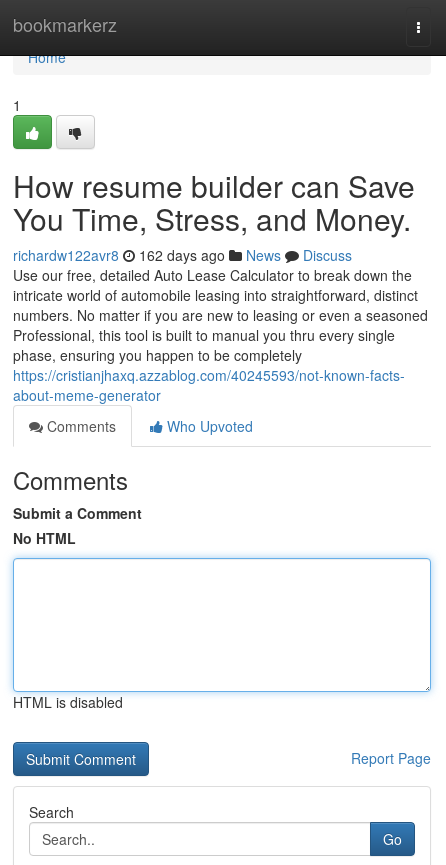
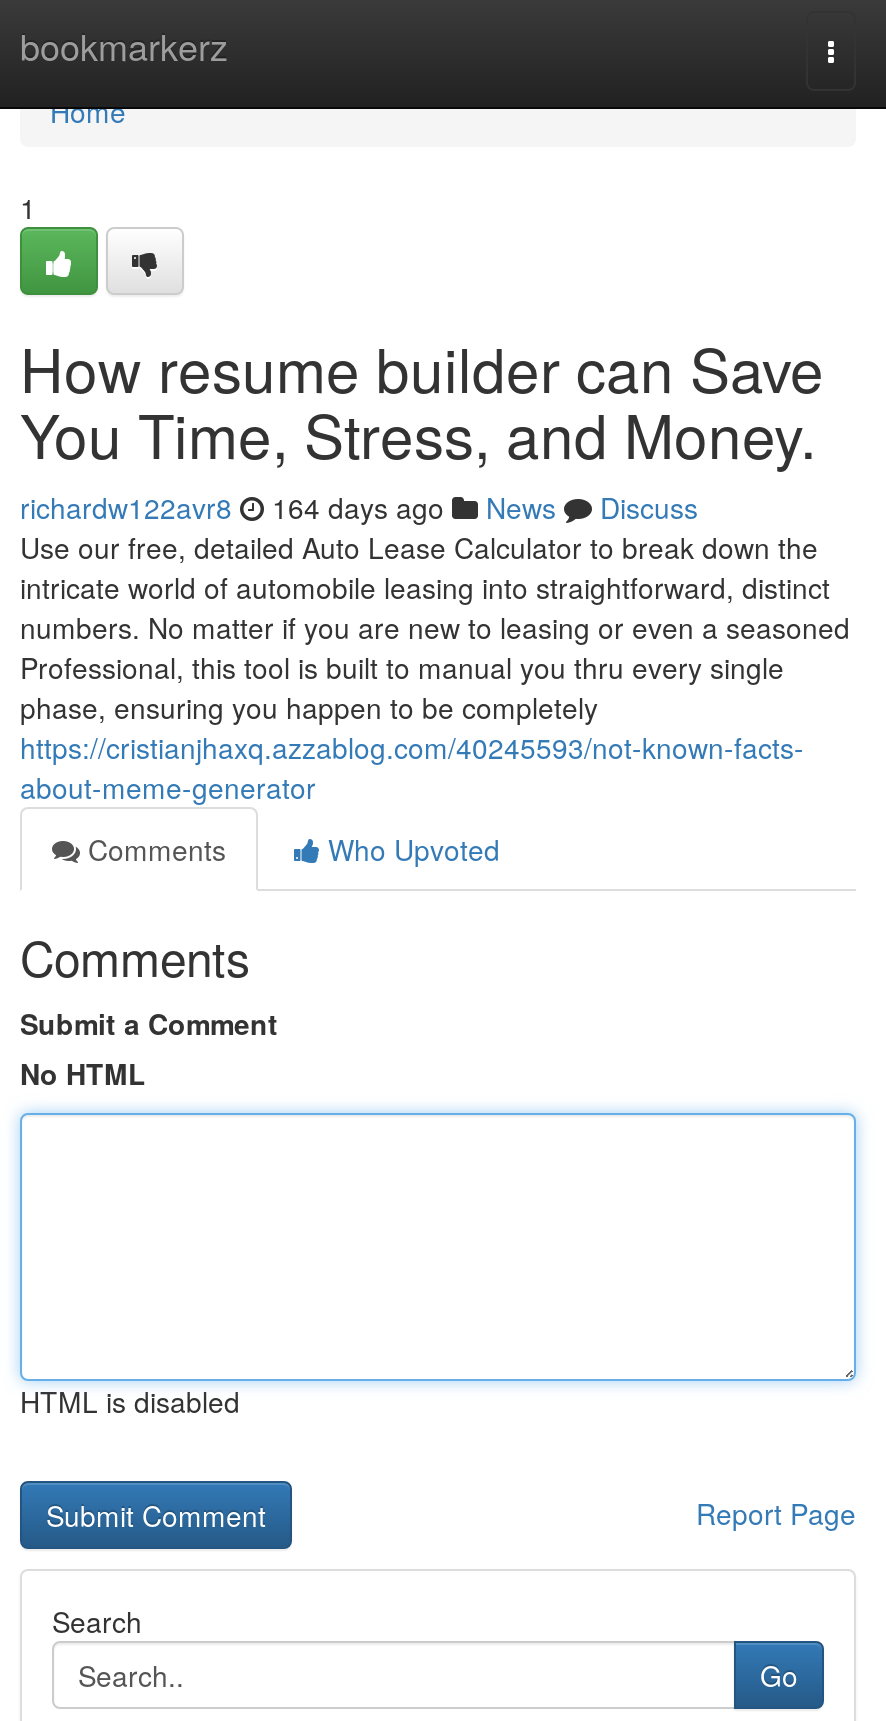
- richardw122avr8 162 days ago News Discuss
+ richardw122avr8 164 days ago News Discuss
